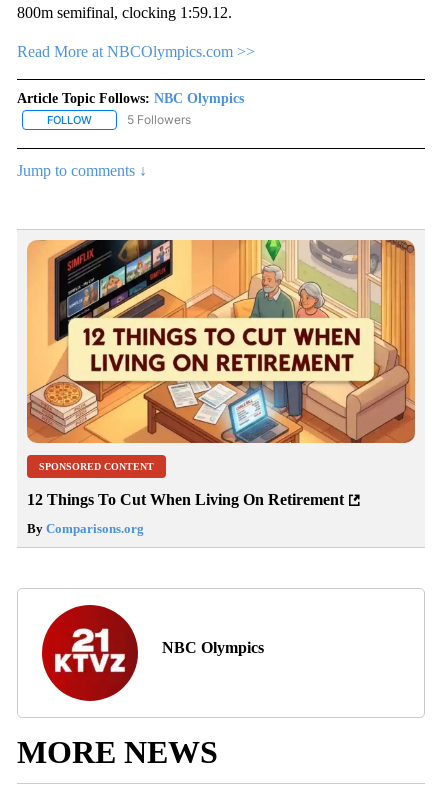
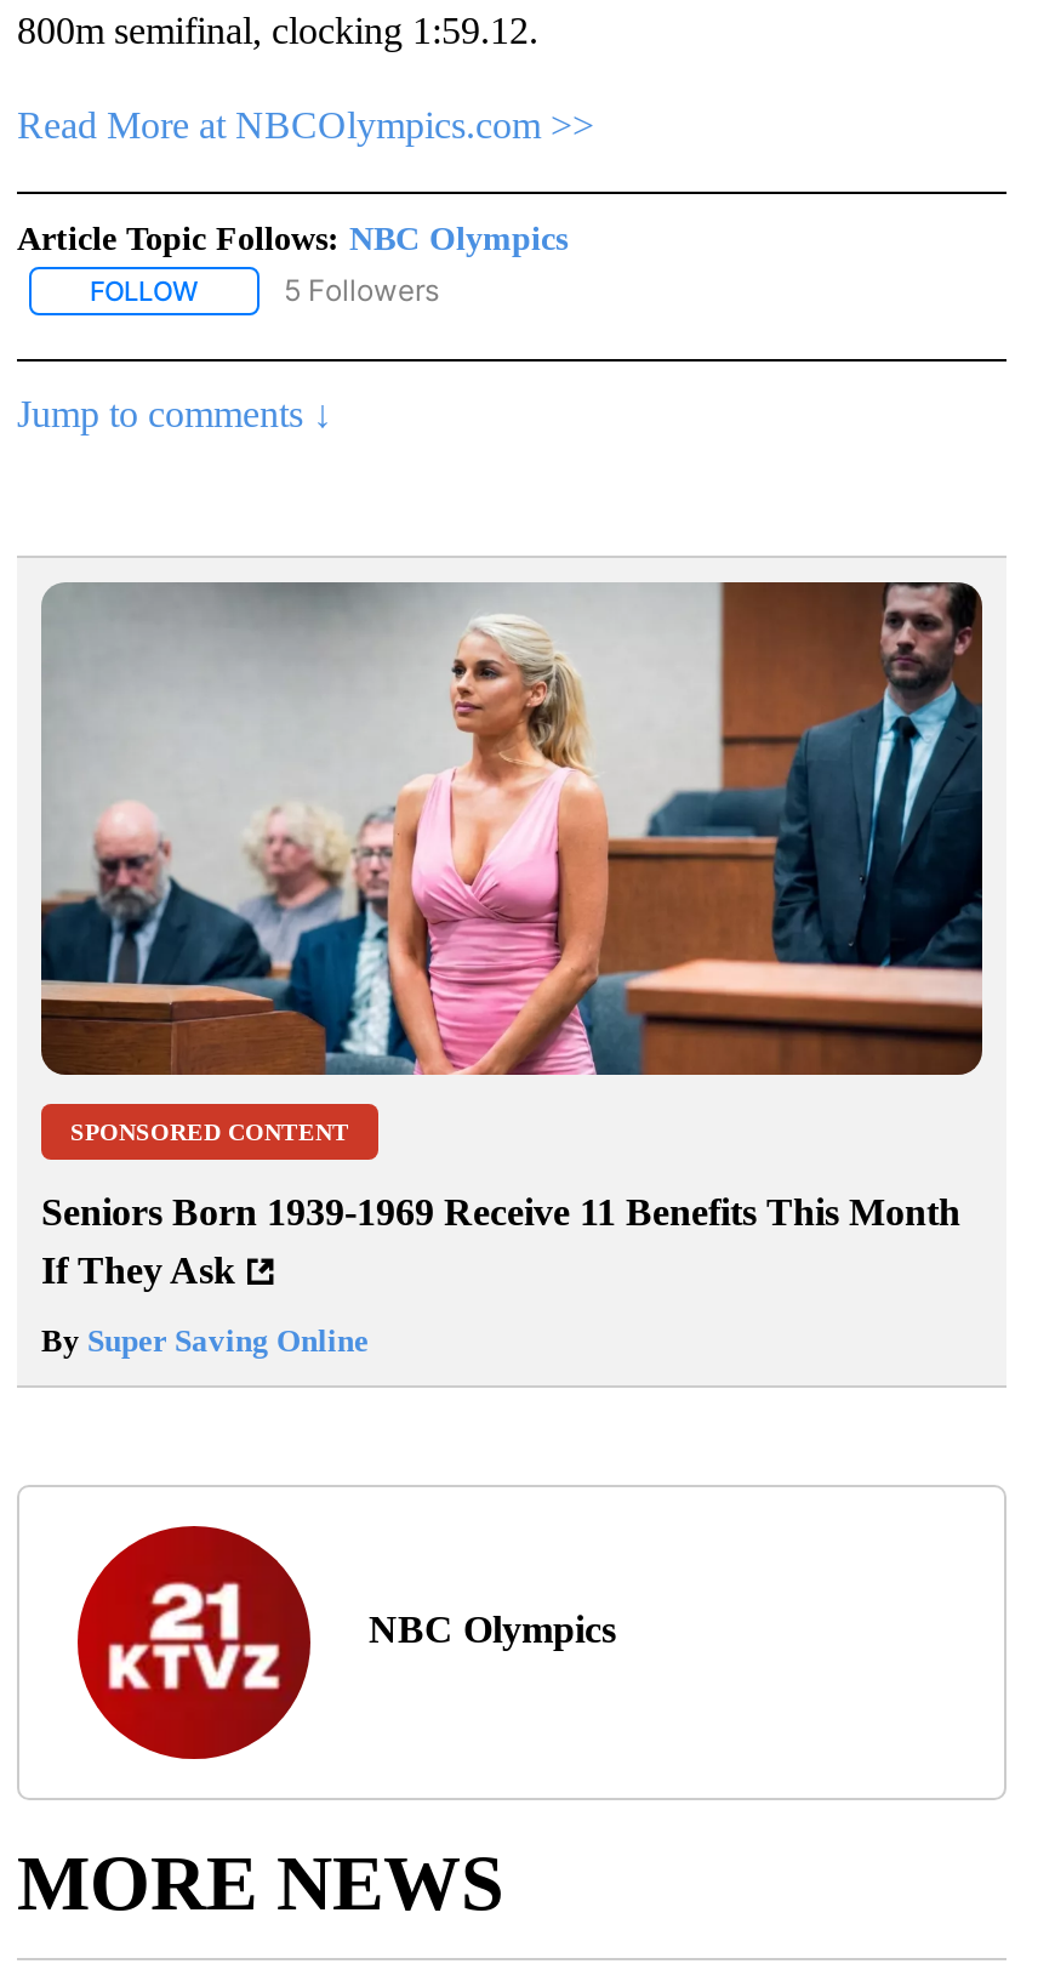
- [image]
+ [image]

- 12 Things To Cut When Living On Retirement
+ Seniors Born 1939-1969 Receive 11 Benefits This Month
+ If They Ask

- By Comparisons.org
+ By Super Saving Online
